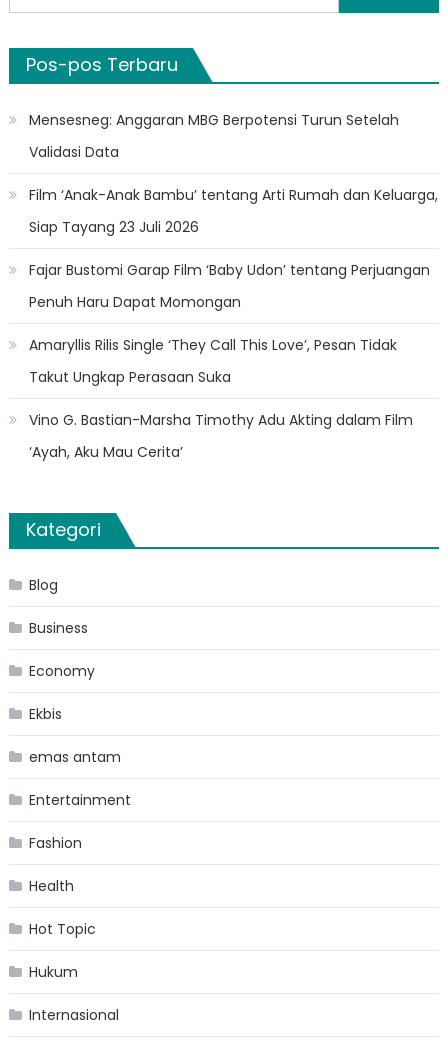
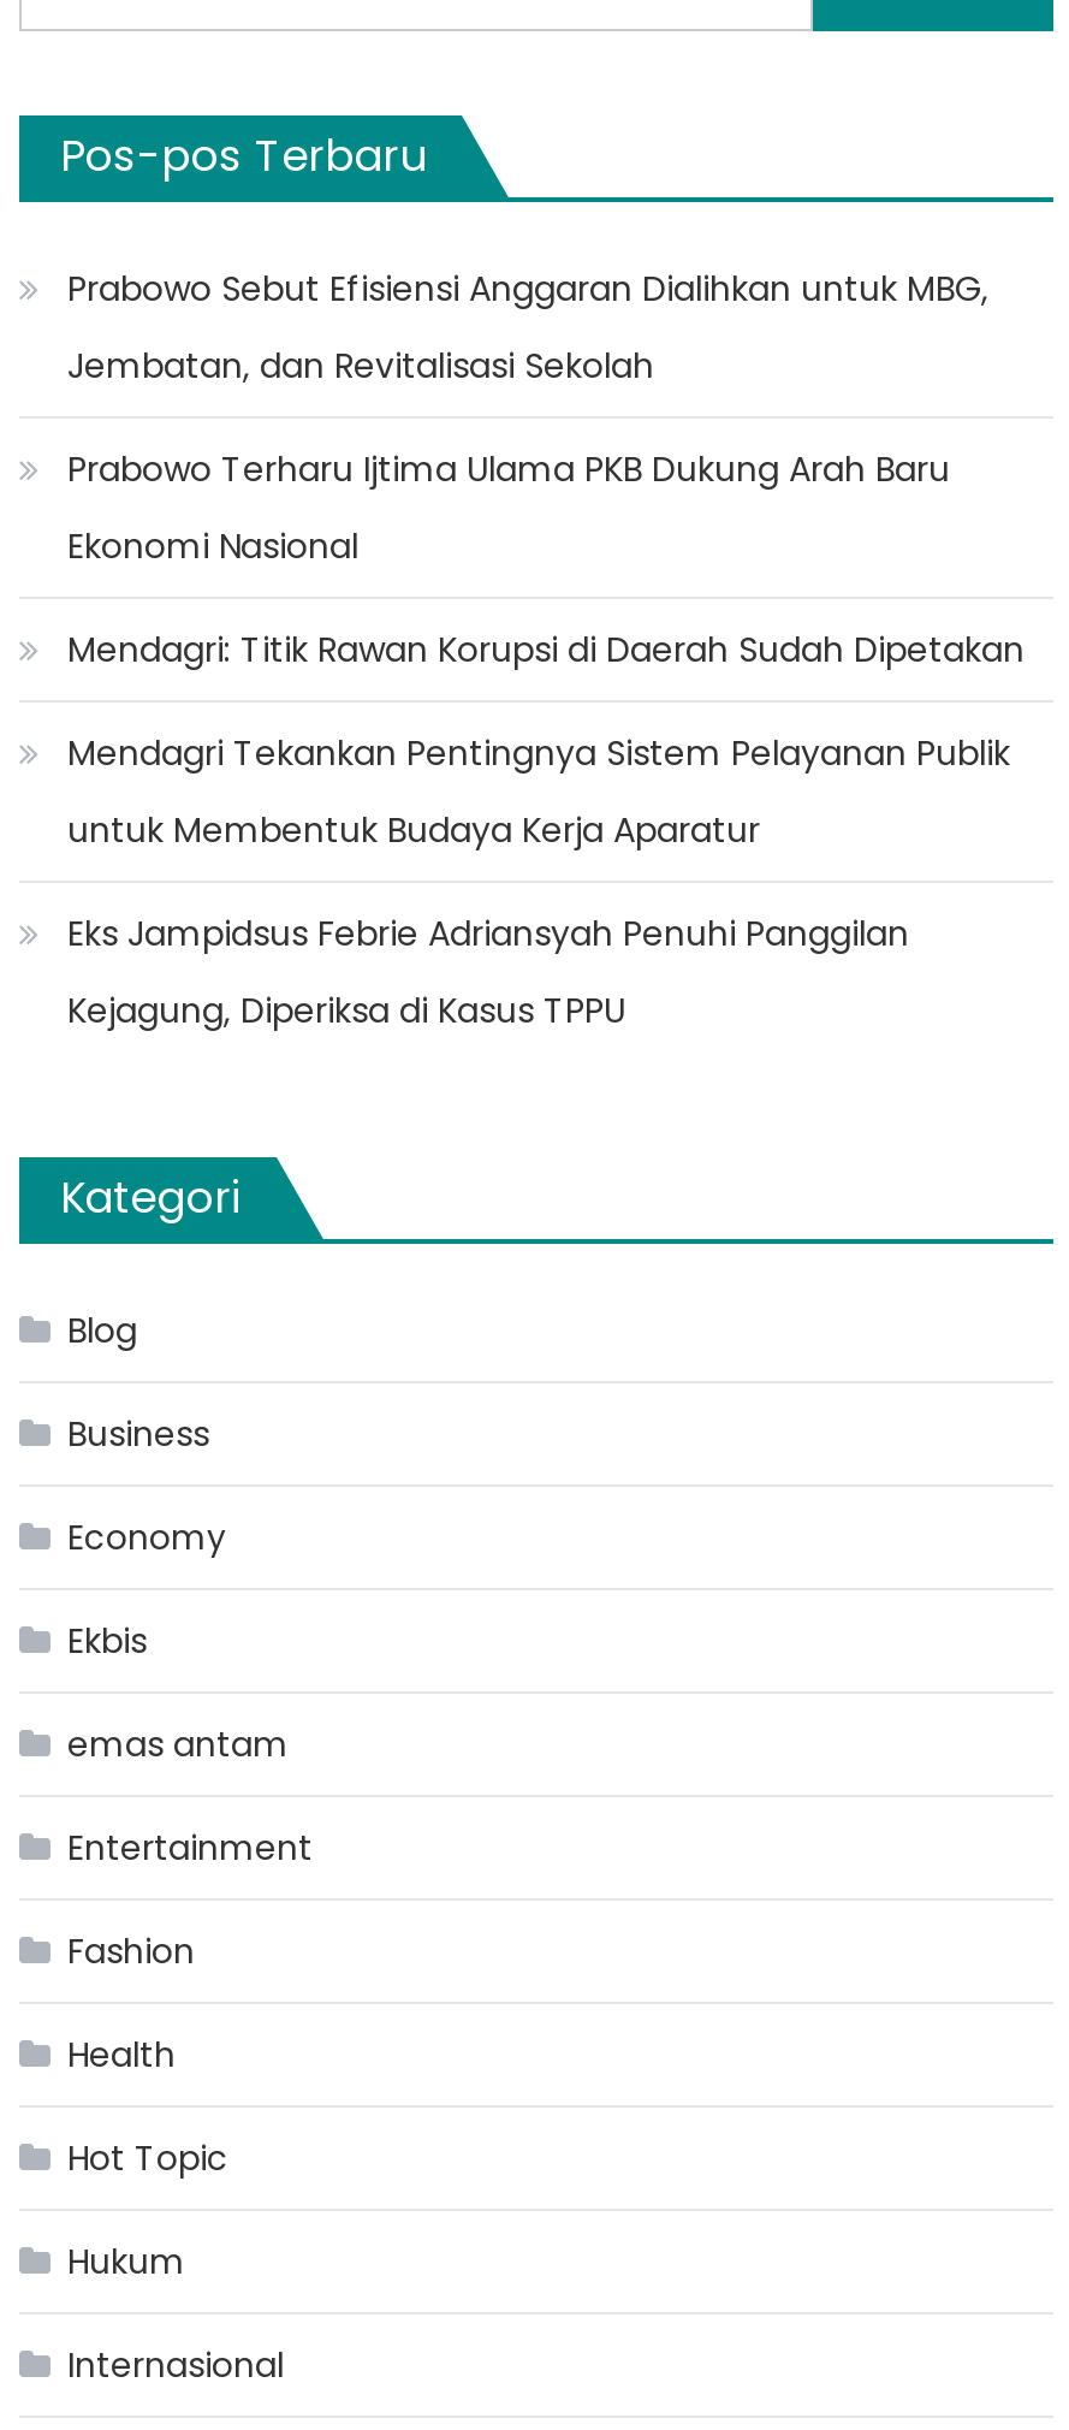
- Mensesneg: Anggaran MBG Berpotensi Turun Setelah
- Validasi Data
- Film ‘Anak-Anak Bambu’ tentang Arti Rumah dan Keluarga,
- Siap Tayang 23 Juli 2026
- Fajar Bustomi Garap Film ‘Baby Udon’ tentang Perjuangan
- Penuh Haru Dapat Momongan
- Amaryllis Rilis Single ‘They Call This Love’, Pesan Tidak
- Takut Ungkap Perasaan Suka
- Vino G. Bastian-Marsha Timothy Adu Akting dalam Film
- ‘Ayah, Aku Mau Cerita’
+ Prabowo Sebut Efisiensi Anggaran Dialihkan untuk MBG,
+ Jembatan, dan Revitalisasi Sekolah
+ Prabowo Terharu Ijtima Ulama PKB Dukung Arah Baru
+ Ekonomi Nasional
+ Mendagri: Titik Rawan Korupsi di Daerah Sudah Dipetakan
+ Mendagri Tekankan Pentingnya Sistem Pelayanan Publik
+ untuk Membentuk Budaya Kerja Aparatur
+ Eks Jampidsus Febrie Adriansyah Penuhi Panggilan
+ Kejagung, Diperiksa di Kasus TPPU
